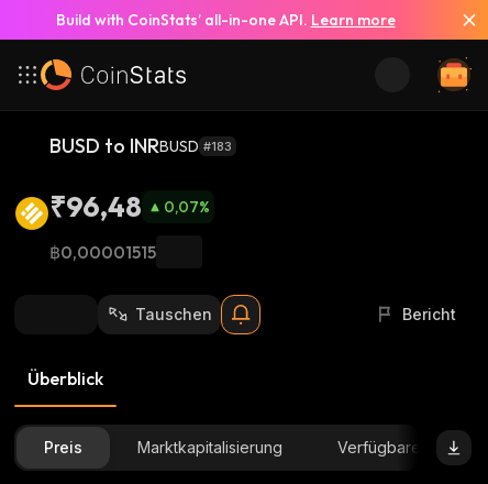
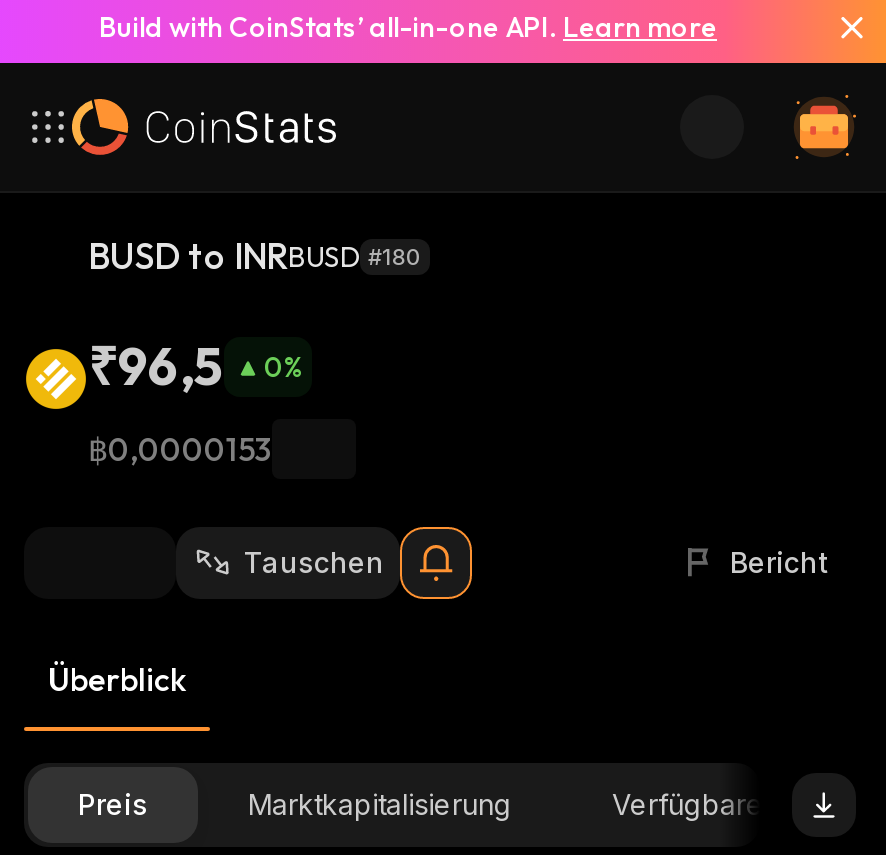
- BUSD to INRBUSD #183
+ BUSD to INRBUSD #180

- ₹96,48
+ ₹96,5

- 0,07%
+ 0%

- ฿0,00001515
+ ฿0,0000153
